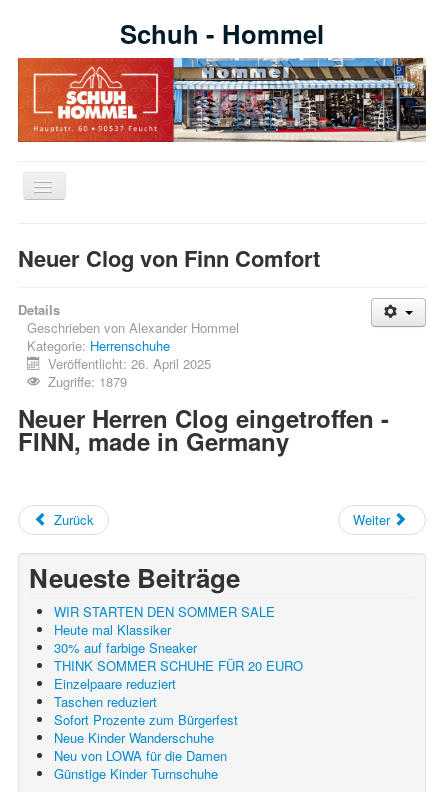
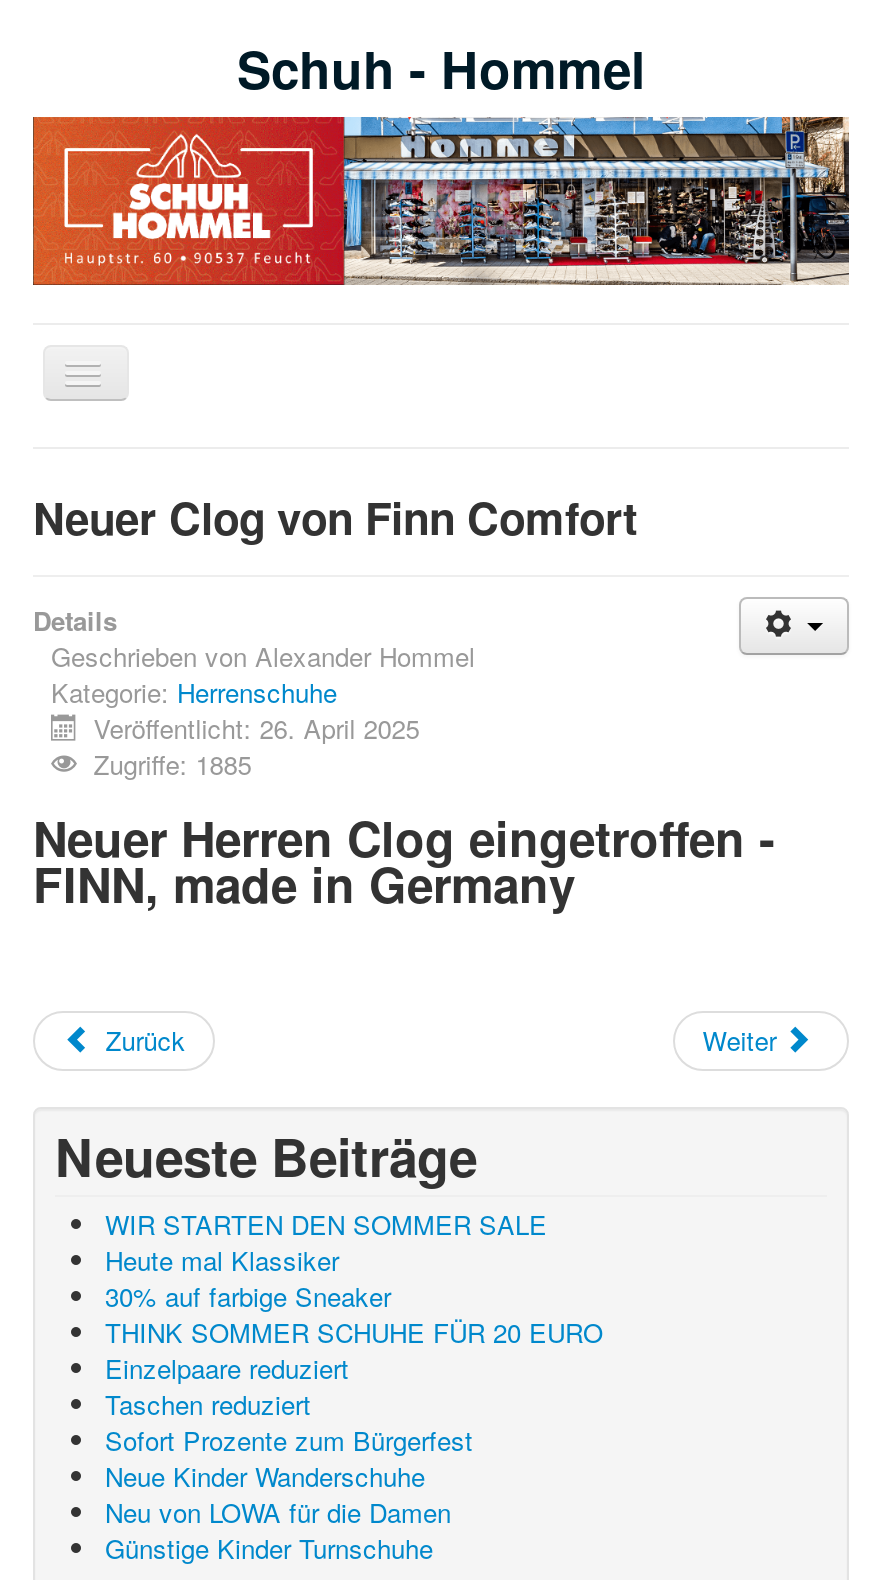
- Zugriffe: 1879
+ Zugriffe: 1885
